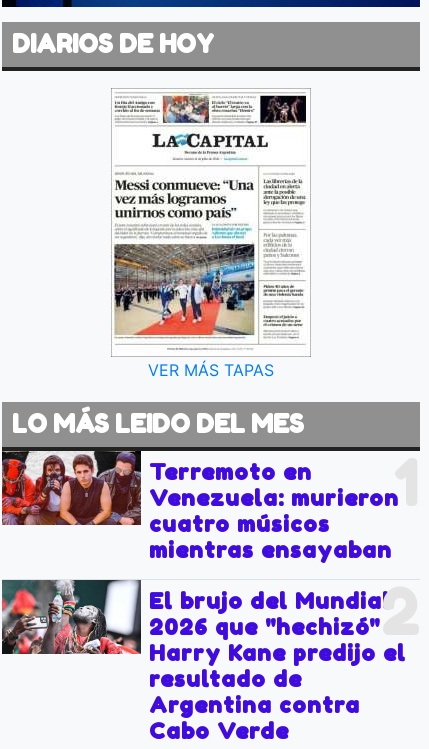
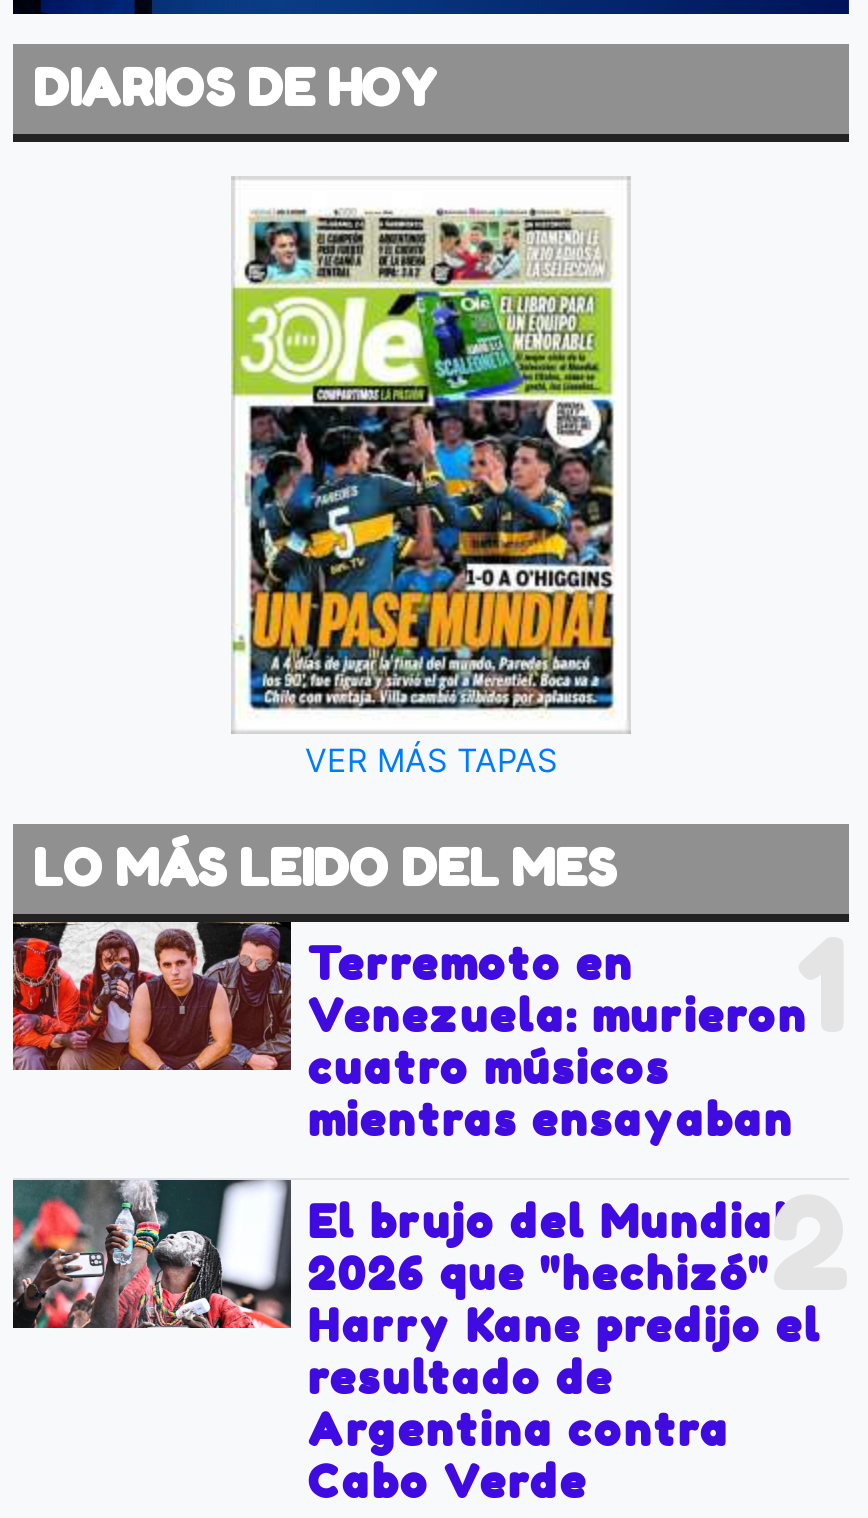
- [image]
+ [image]
